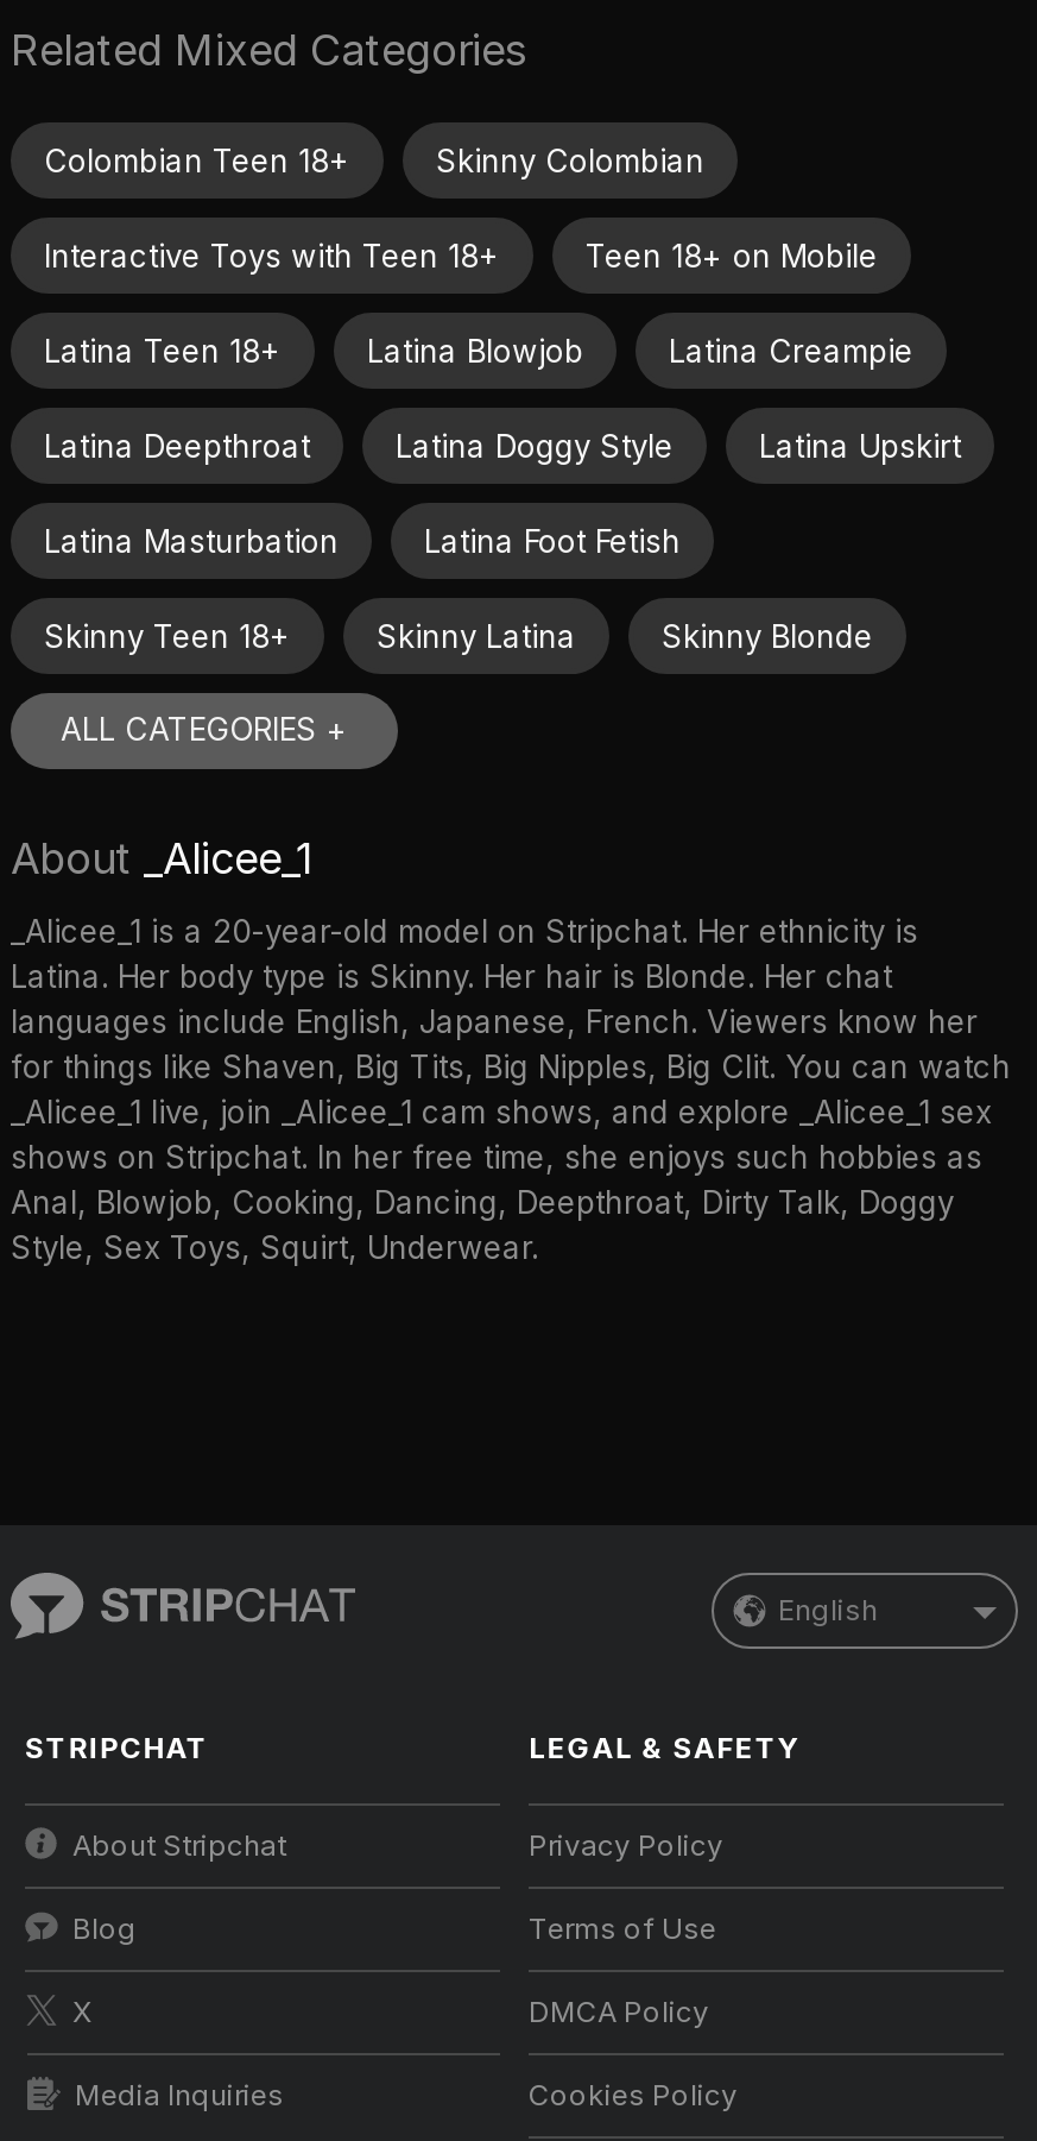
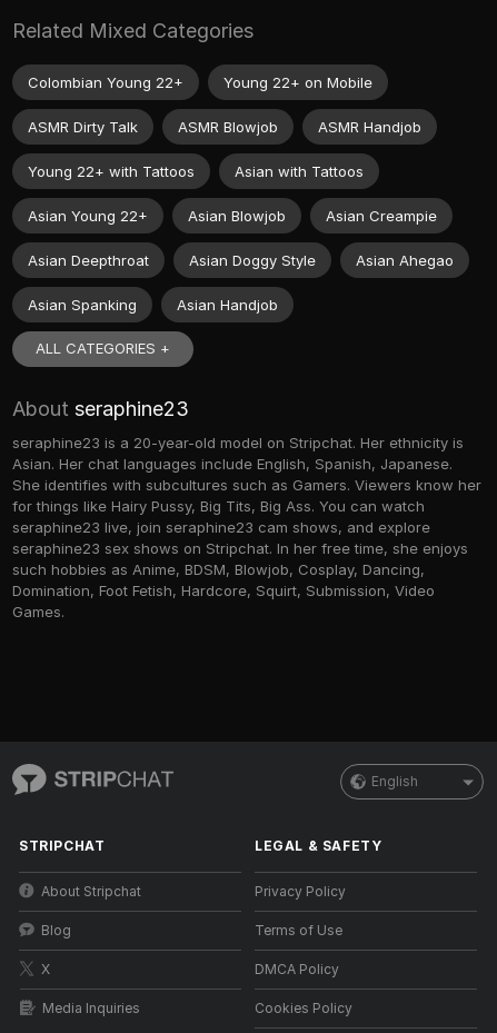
- Colombian Teen 18+
- Skinny Colombian
+ Colombian Young 22+
+ Young 22+ on Mobile

- Interactive Toys with Teen 18+
- Teen 18+ on Mobile
+ ASMR Dirty Talk
+ ASMR Blowjob
+ ASMR Handjob

- Latina Teen 18+
- Latina Blowjob
- Latina Creampie
+ Young 22+ with Tattoos
+ Asian with Tattoos

- Latina Deepthroat
- Latina Doggy Style
- Latina Upskirt
+ Asian Young 22+
+ Asian Blowjob
+ Asian Creampie

- Latina Masturbation
- Latina Foot Fetish
+ Asian Deepthroat
+ Asian Doggy Style
+ Asian Ahegao

- Skinny Teen 18+
- Skinny Latina
- Skinny Blonde
+ Asian Spanking
+ Asian Handjob

- About _Alicee_1
+ About seraphine23

- _Alicee_1 is a 20-year-old model on Stripchat. Her ethnicity is
- Latina. Her body type is Skinny. Her hair is Blonde. Her chat
- languages include English, Japanese, French. Viewers know her
- for things like Shaven, Big Tits, Big Nipples, Big Clit. You can watch
- _Alicee_1 live, join _Alicee_1 cam shows, and explore _Alicee_1 sex
- shows on Stripchat. In her free time, she enjoys such hobbies as
- Anal, Blowjob, Cooking, Dancing, Deepthroat, Dirty Talk, Doggy
- Style, Sex Toys, Squirt, Underwear.
+ seraphine23 is a 20-year-old model on Stripchat. Her ethnicity is
+ Asian. Her chat languages include English, Spanish, Japanese.
+ She identifies with subcultures such as Gamers. Viewers know her
+ for things like Hairy Pussy, Big Tits, Big Ass. You can watch
+ seraphine23 live, join seraphine23 cam shows, and explore
+ seraphine23 sex shows on Stripchat. In her free time, she enjoys
+ such hobbies as Anime, BDSM, Blowjob, Cosplay, Dancing,
+ Domination, Foot Fetish, Hardcore, Squirt, Submission, Video
+ Games.
